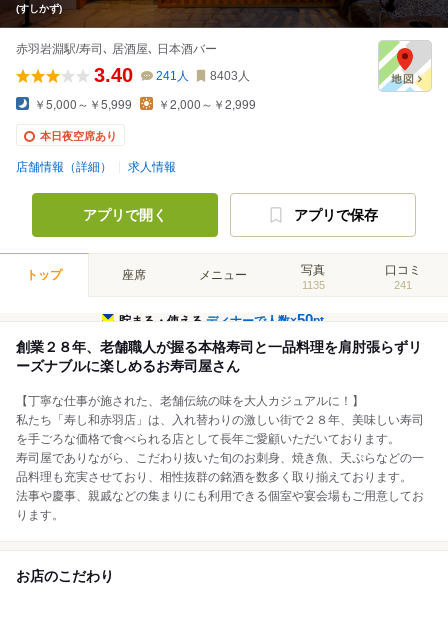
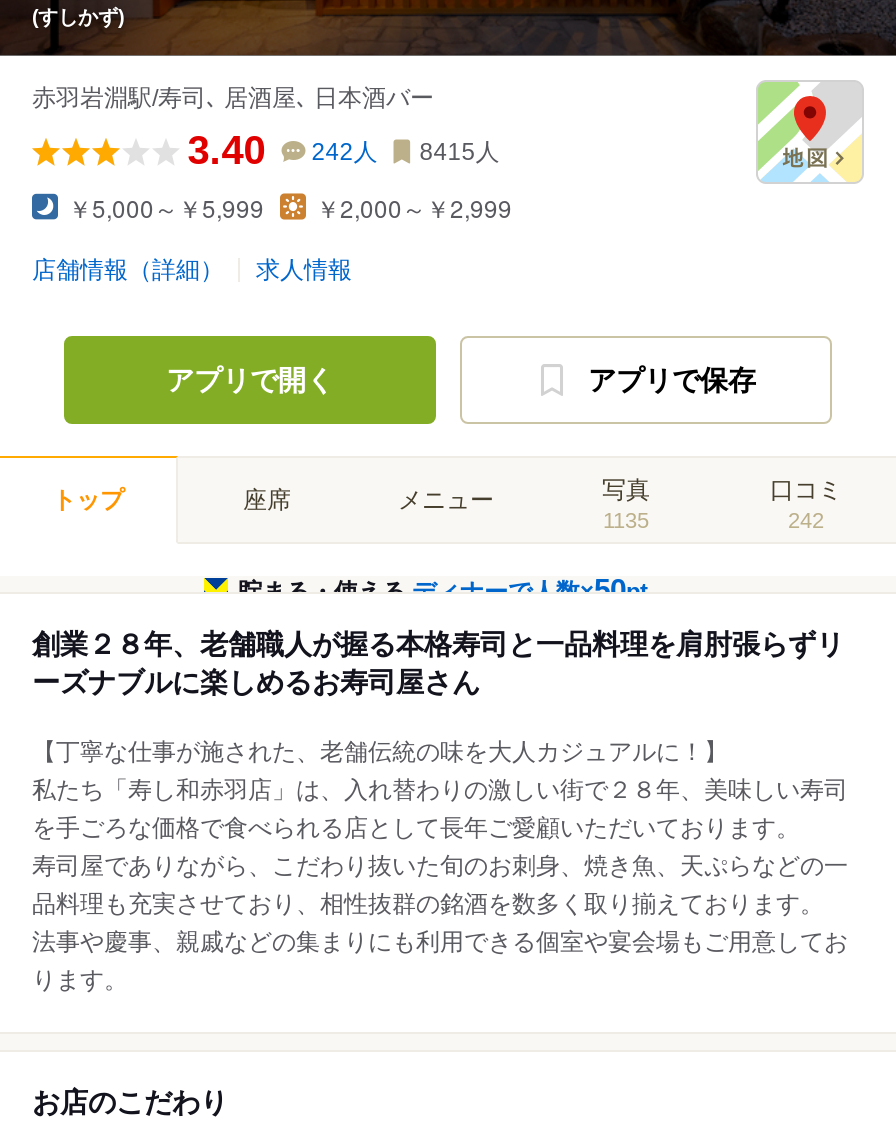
- 241人
+ 242人

- 8403人
+ 8415人

- 本日夜空席あり

- 241
+ 242
